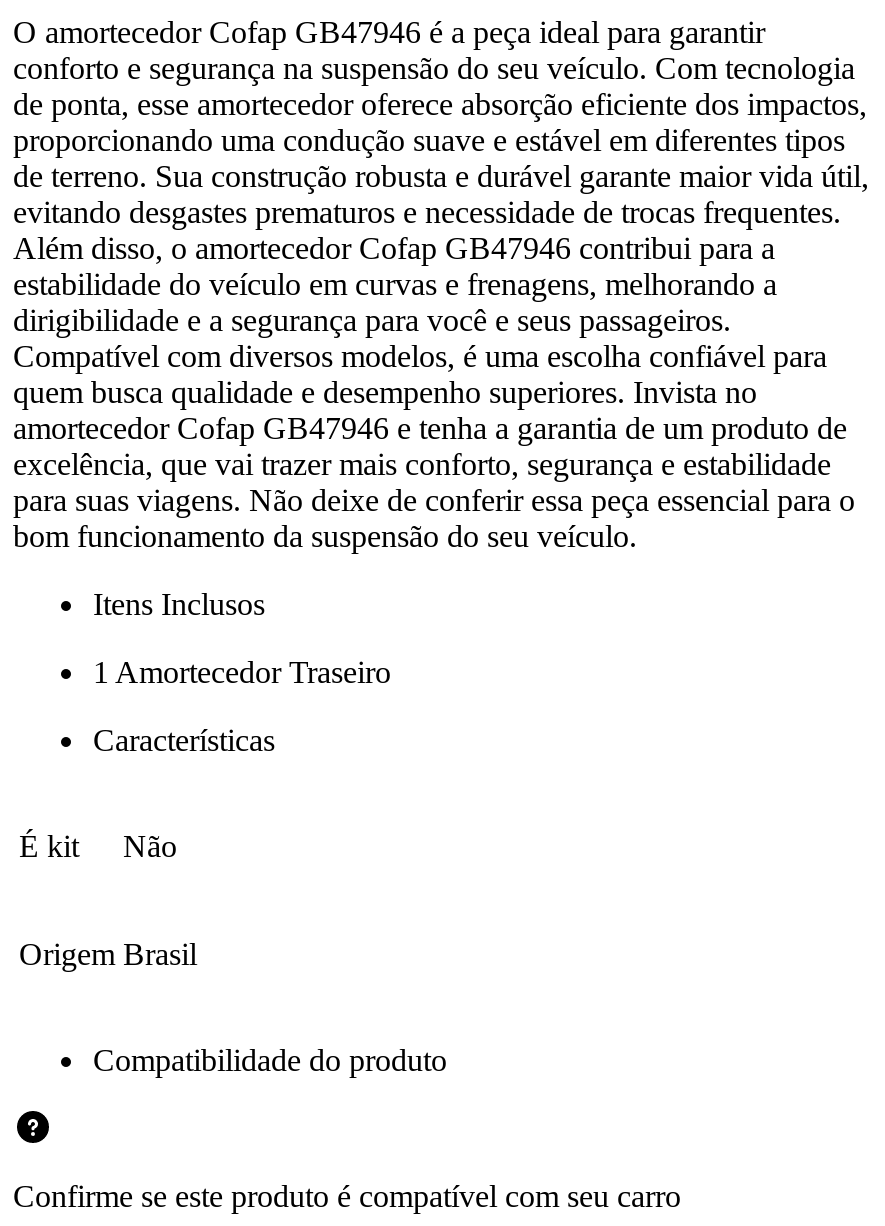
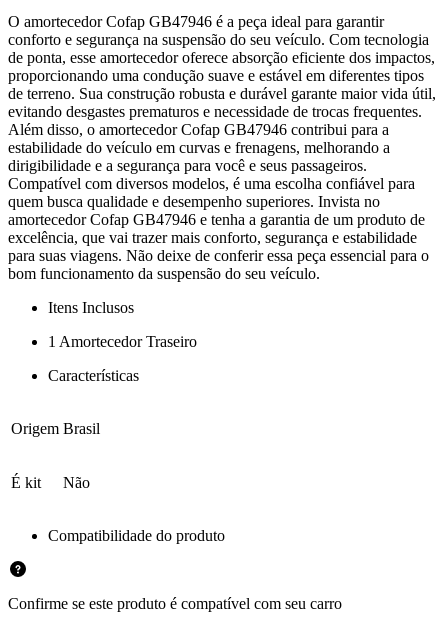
moved down: É kit | Não

moved up: Origem Brasil
